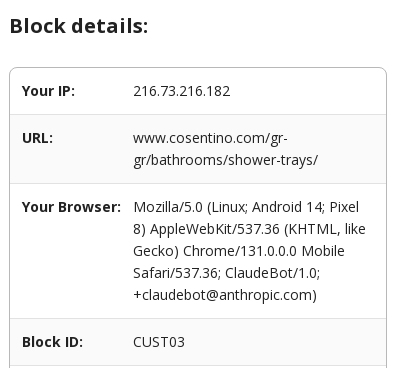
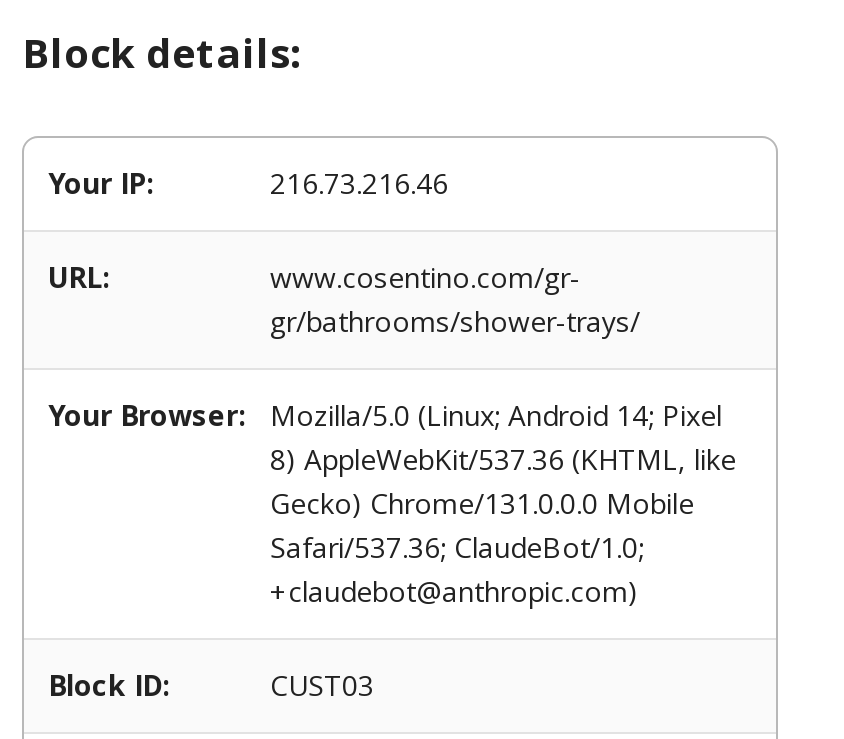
- 216.73.216.182
+ 216.73.216.46
